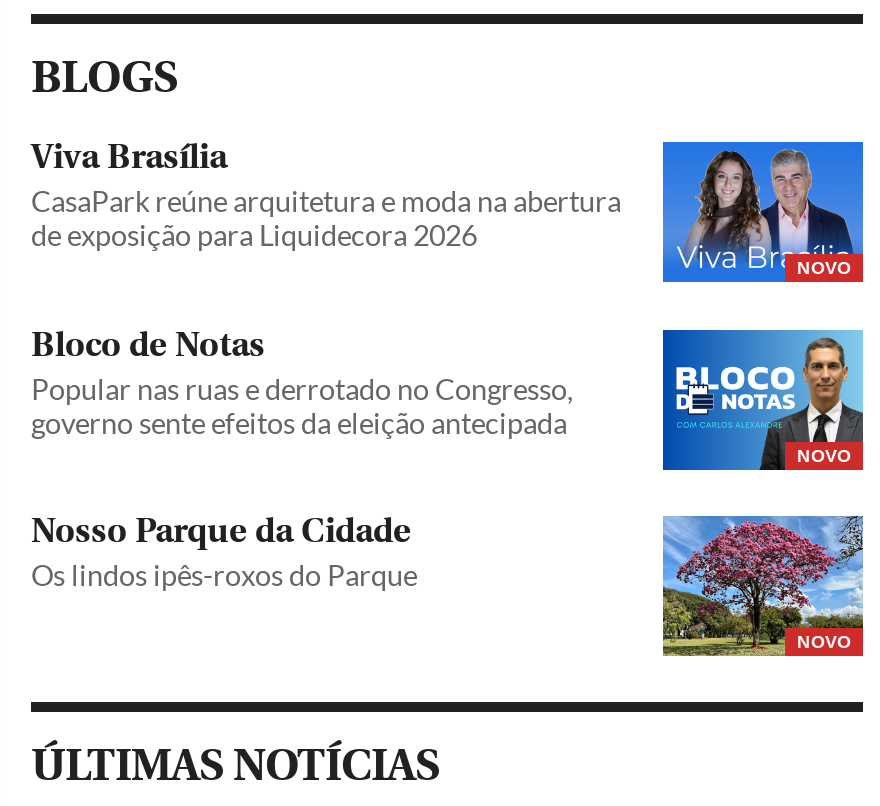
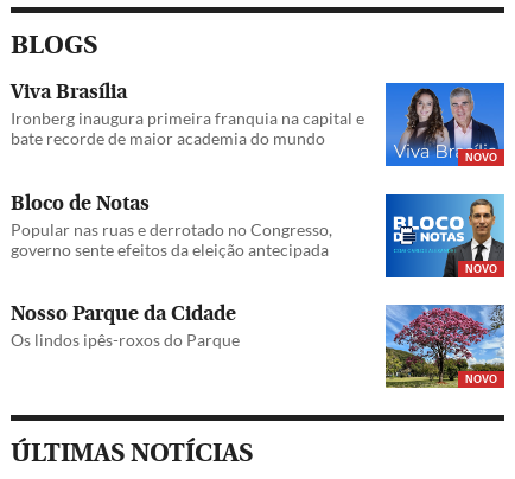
- CasaPark reúne arquitetura e moda na abertura
- de exposição para Liquidecora 2026
+ Ironberg inaugura primeira franquia na capital e
+ bate recorde de maior academia do mundo
